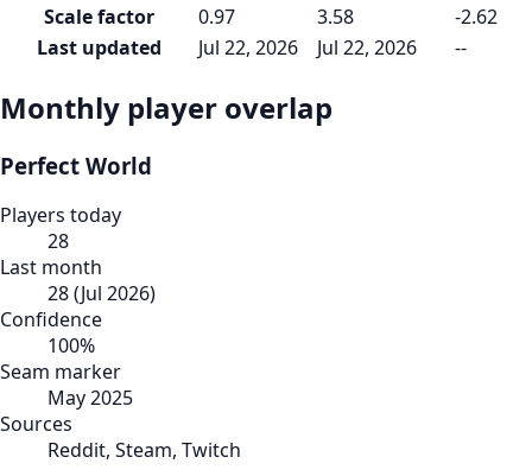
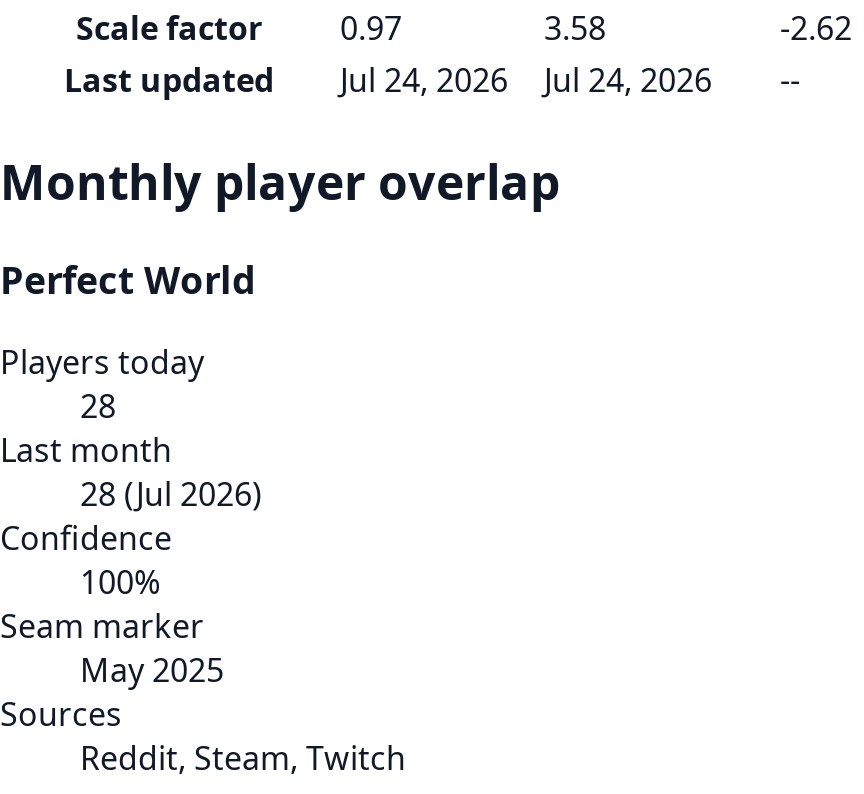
- Jul 22, 2026
+ Jul 24, 2026

- Jul 22, 2026
+ Jul 24, 2026
